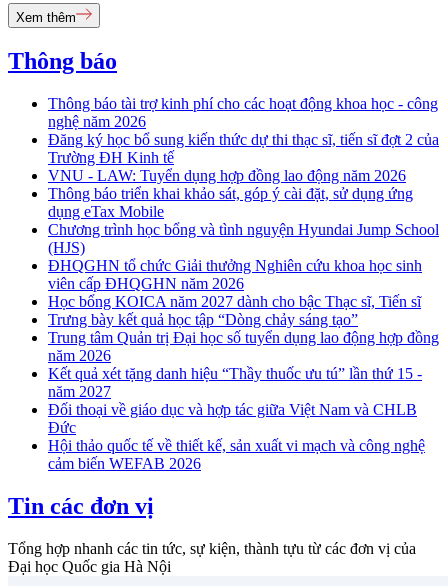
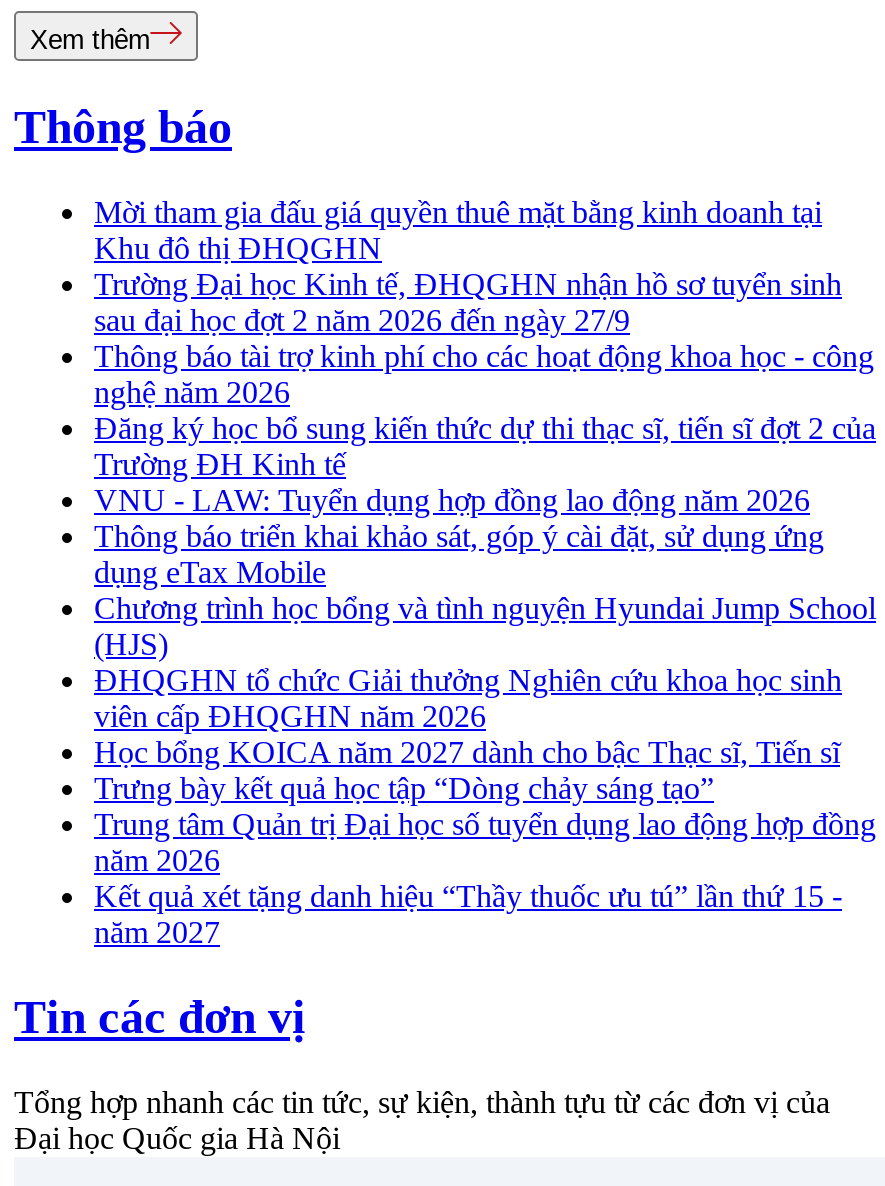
+ Mời tham gia đấu giá quyền thuê mặt bằng kinh doanh tại
+ Khu đô thị ĐHQGHN
+ Trường Đại học Kinh tế, ĐHQGHN nhận hồ sơ tuyển sinh
+ sau đại học đợt 2 năm 2026 đến ngày 27/9

moved down: Thông báo tài trợ kinh phí cho các hoạt động khoa học - công | nghệ năm 2026 | Đăng ký học bổ sung kiến thức dự thi thạc sĩ, tiến sĩ đợt 2 của | ... | Kết quả xét tặng danh hiệu “Thầy thuốc ưu tú” lần thứ 15 - | năm 2027

- Đối thoại về giáo dục và hợp tác giữa Việt Nam và CHLB
- Đức
- Hội thảo quốc tế về thiết kế, sản xuất vi mạch và công nghệ
- cảm biến WEFAB 2026
